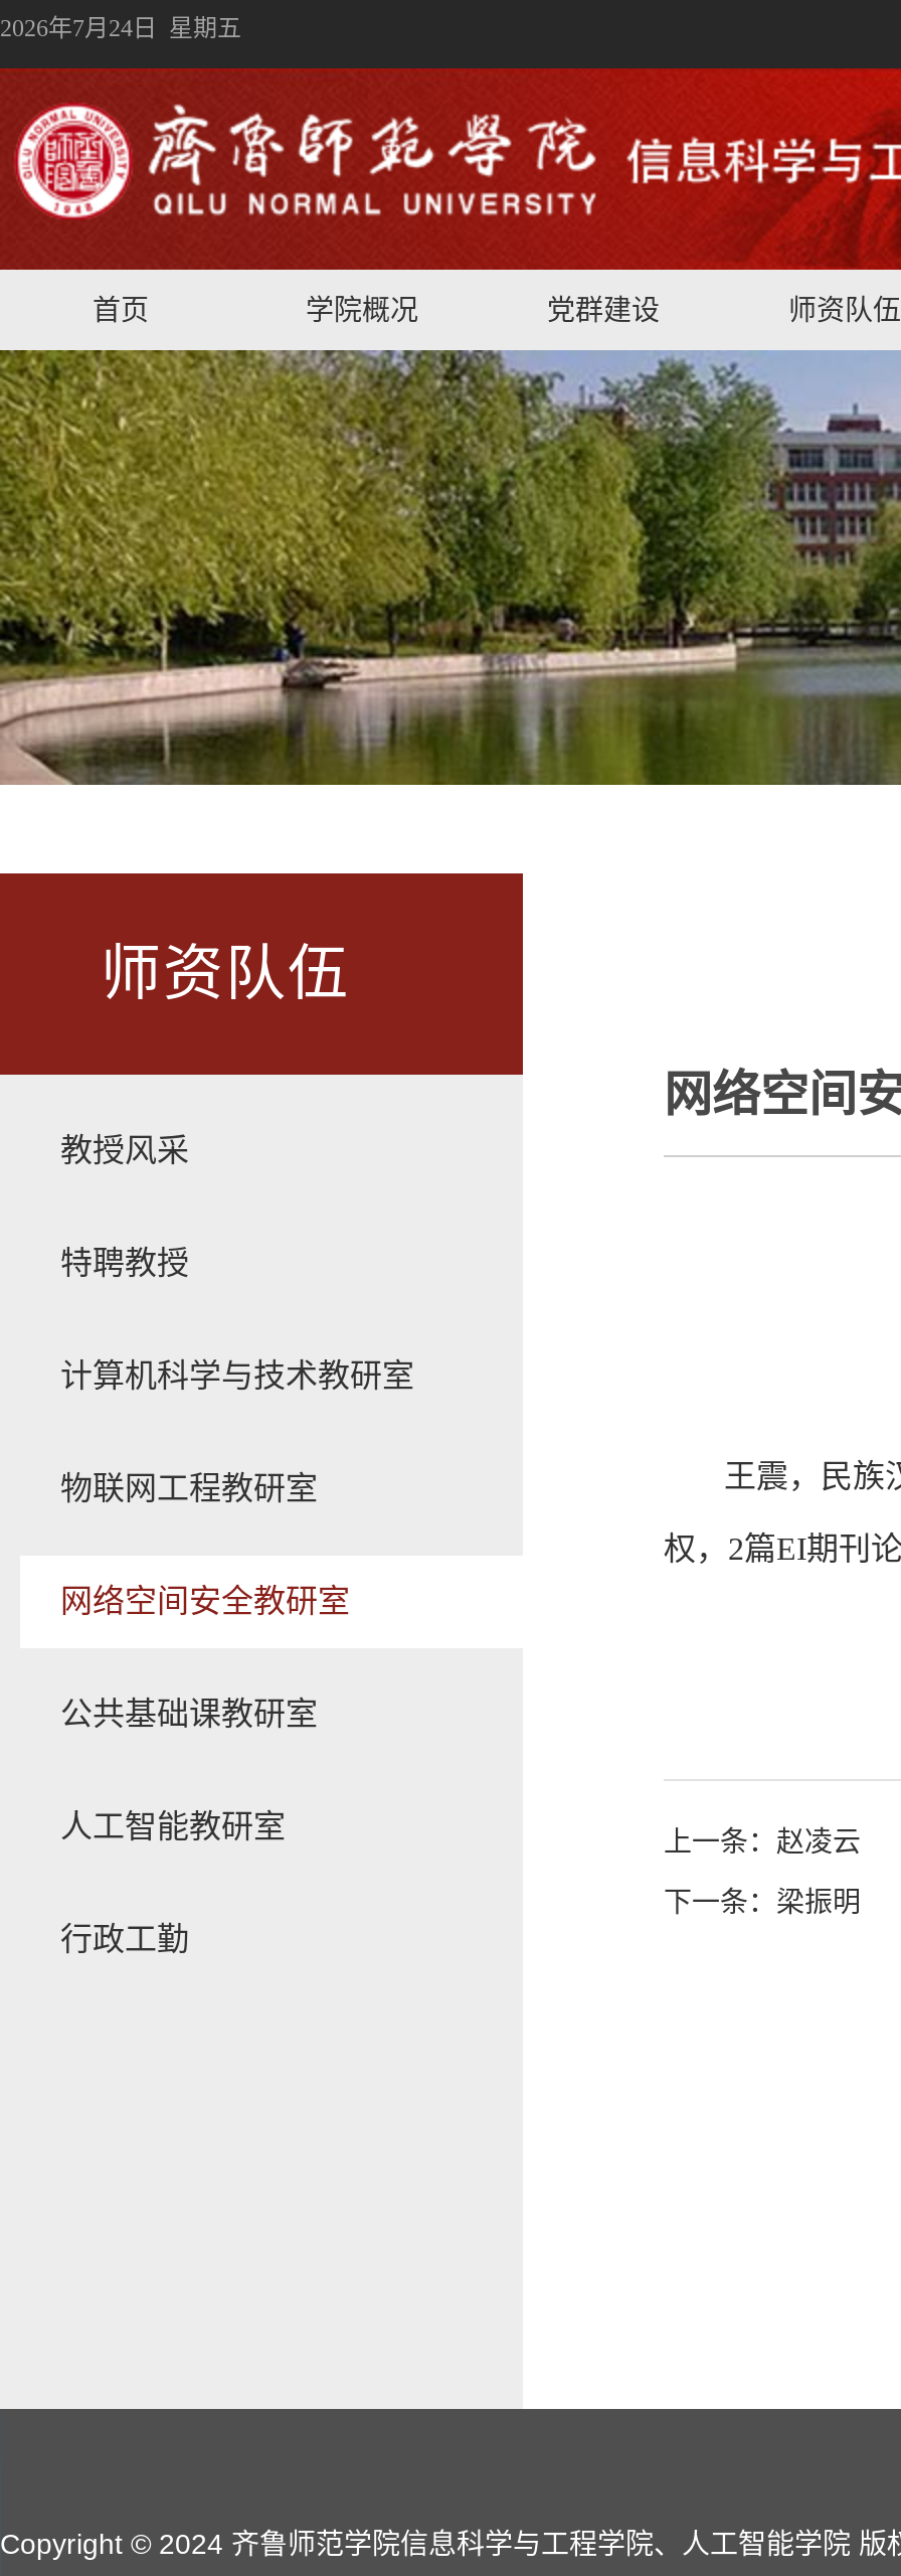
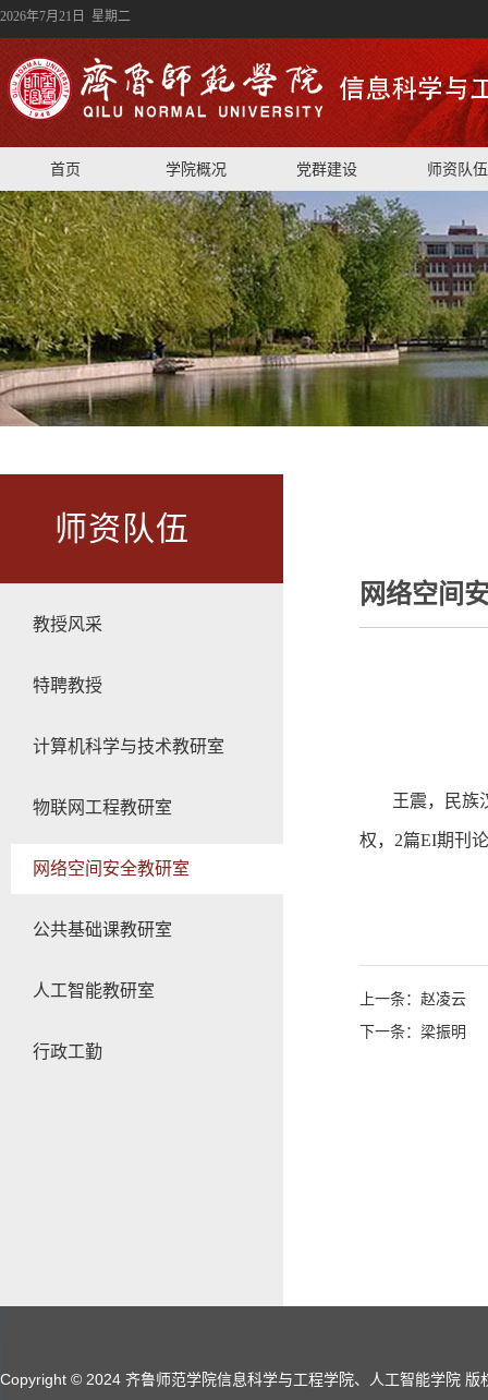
- 2026年7月24日 星期五
+ 2026年7月21日 星期二
